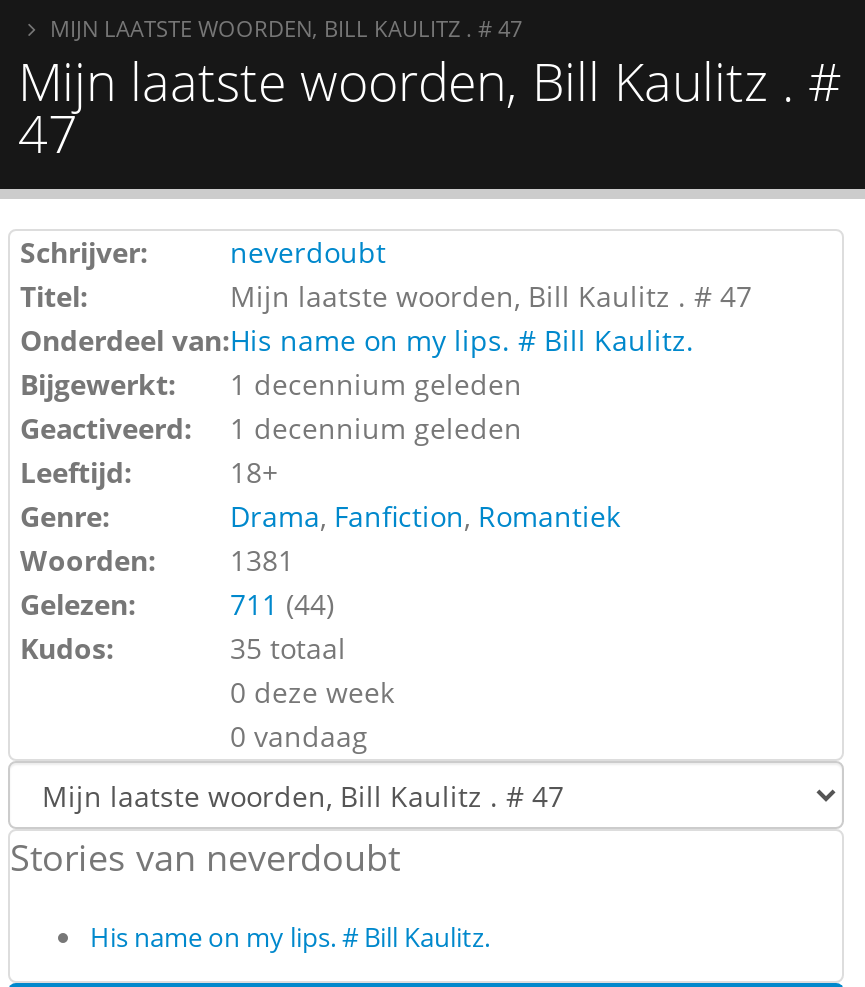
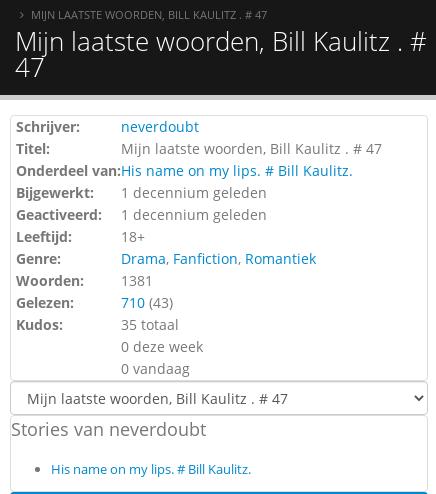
- 711 (44)
+ 710 (43)
